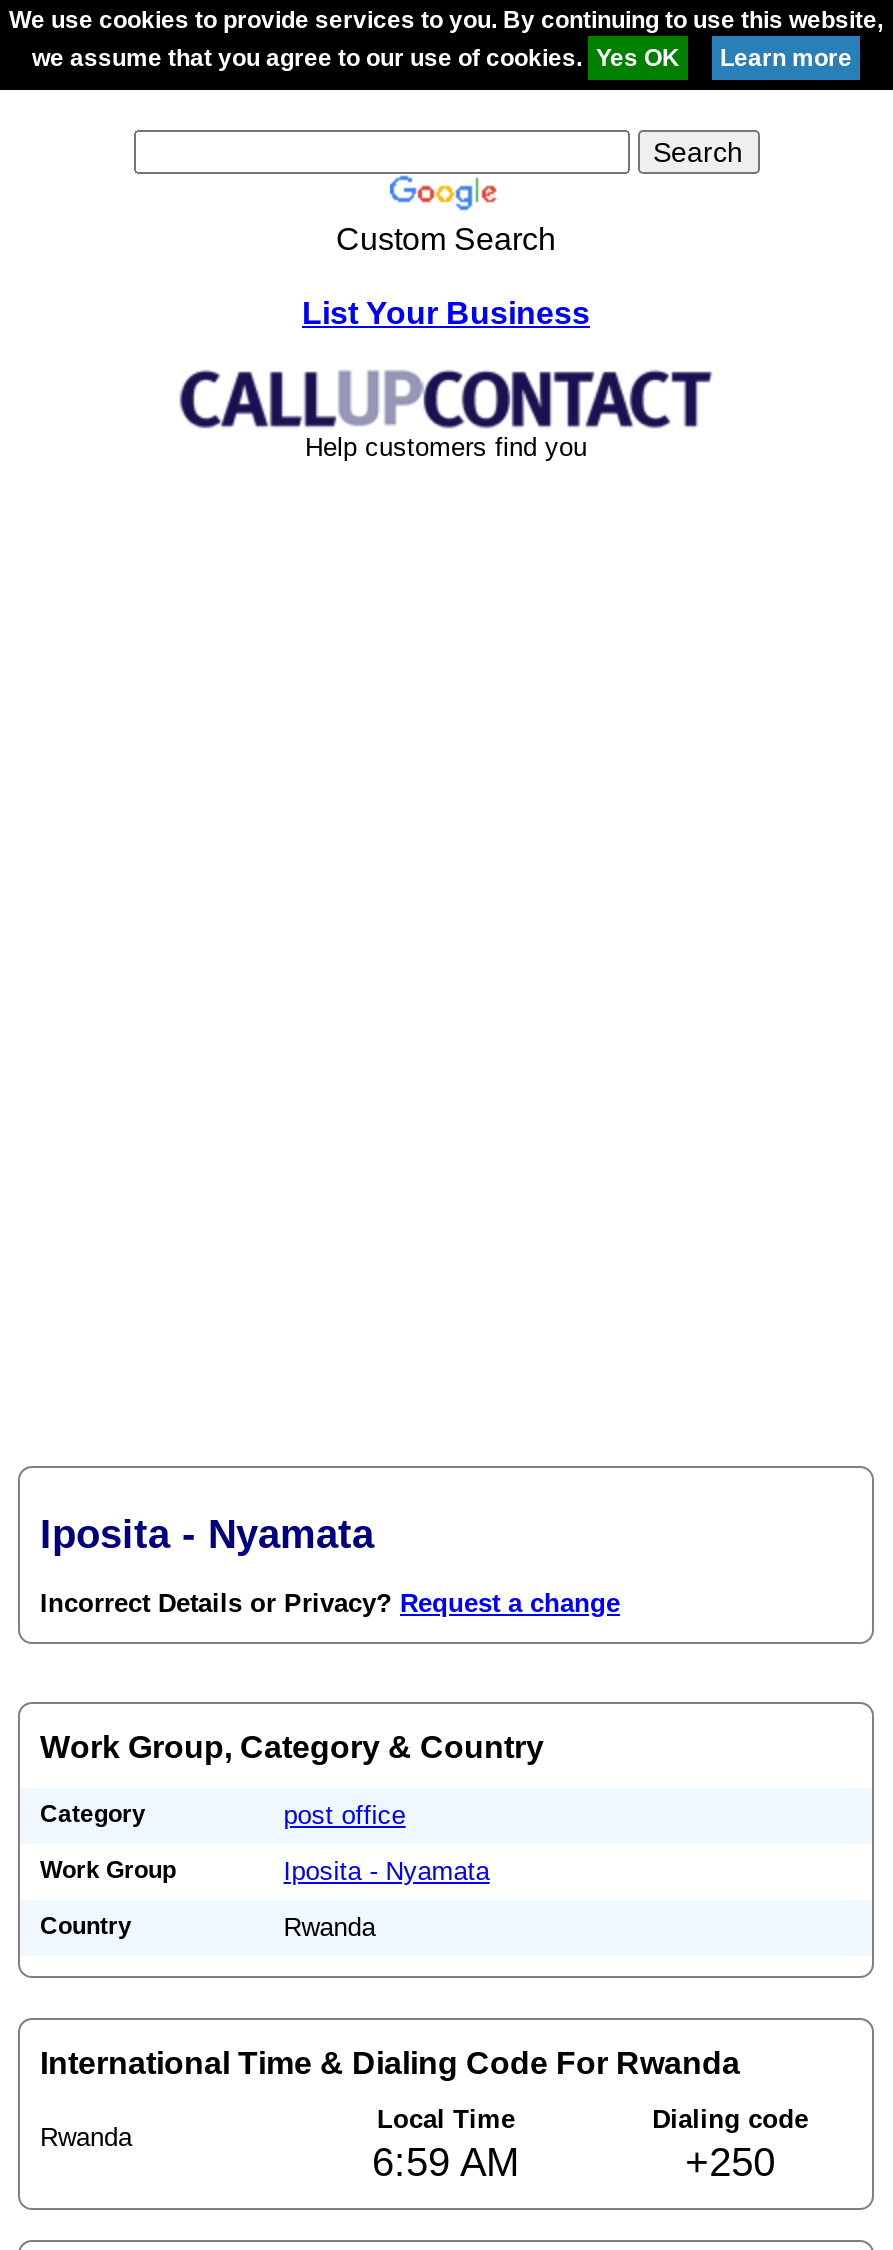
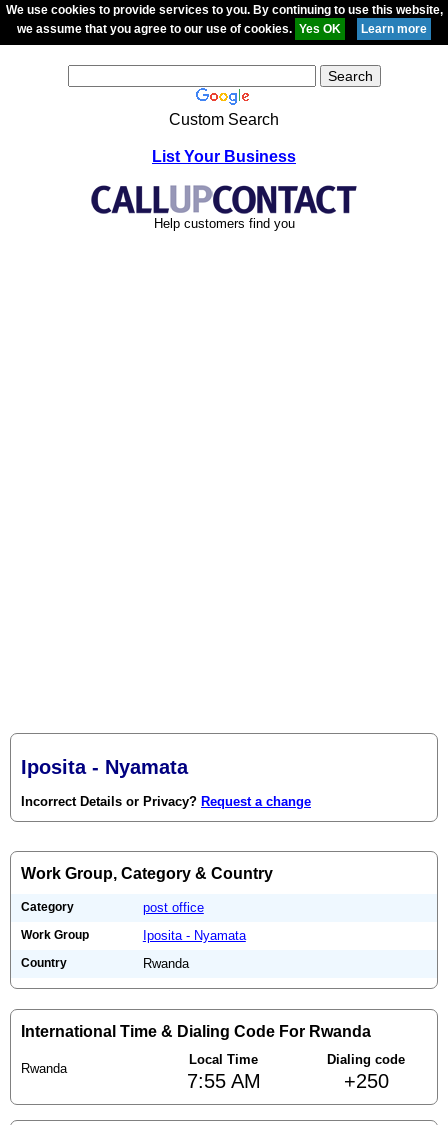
- 6:59 AM
+ 7:55 AM
